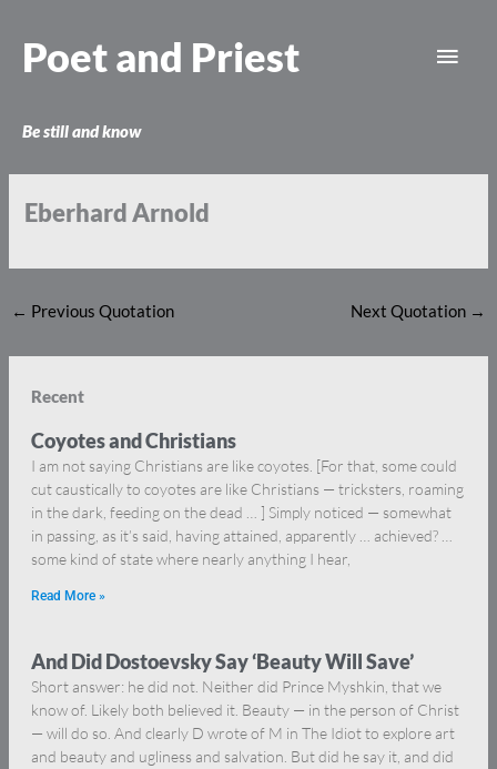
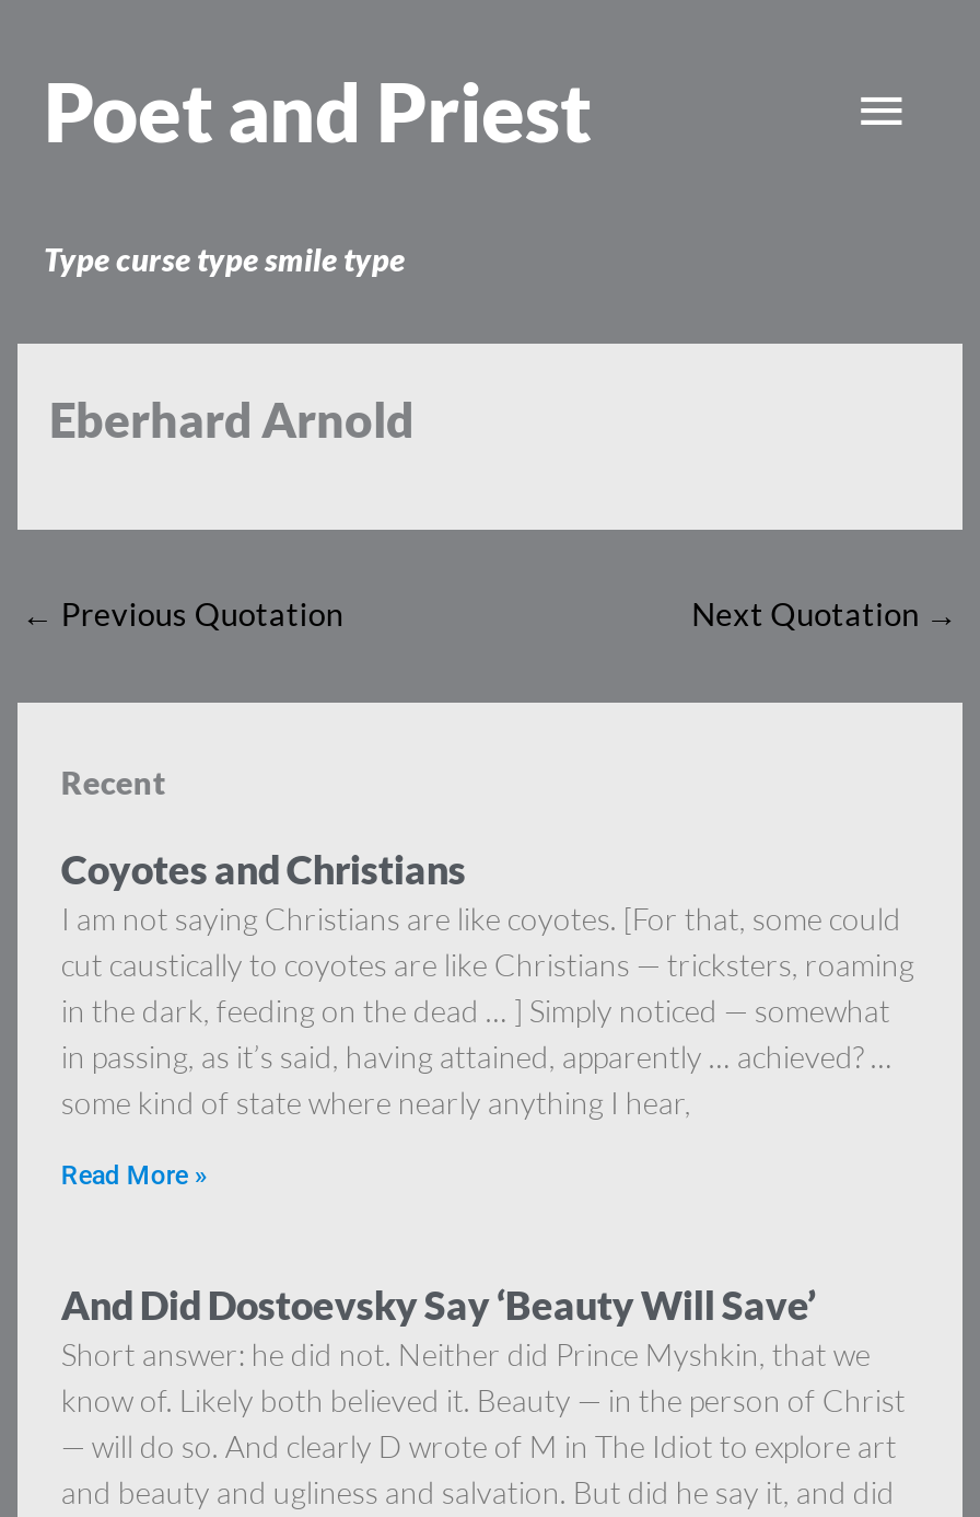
- Be still and know
+ Type curse type smile type
